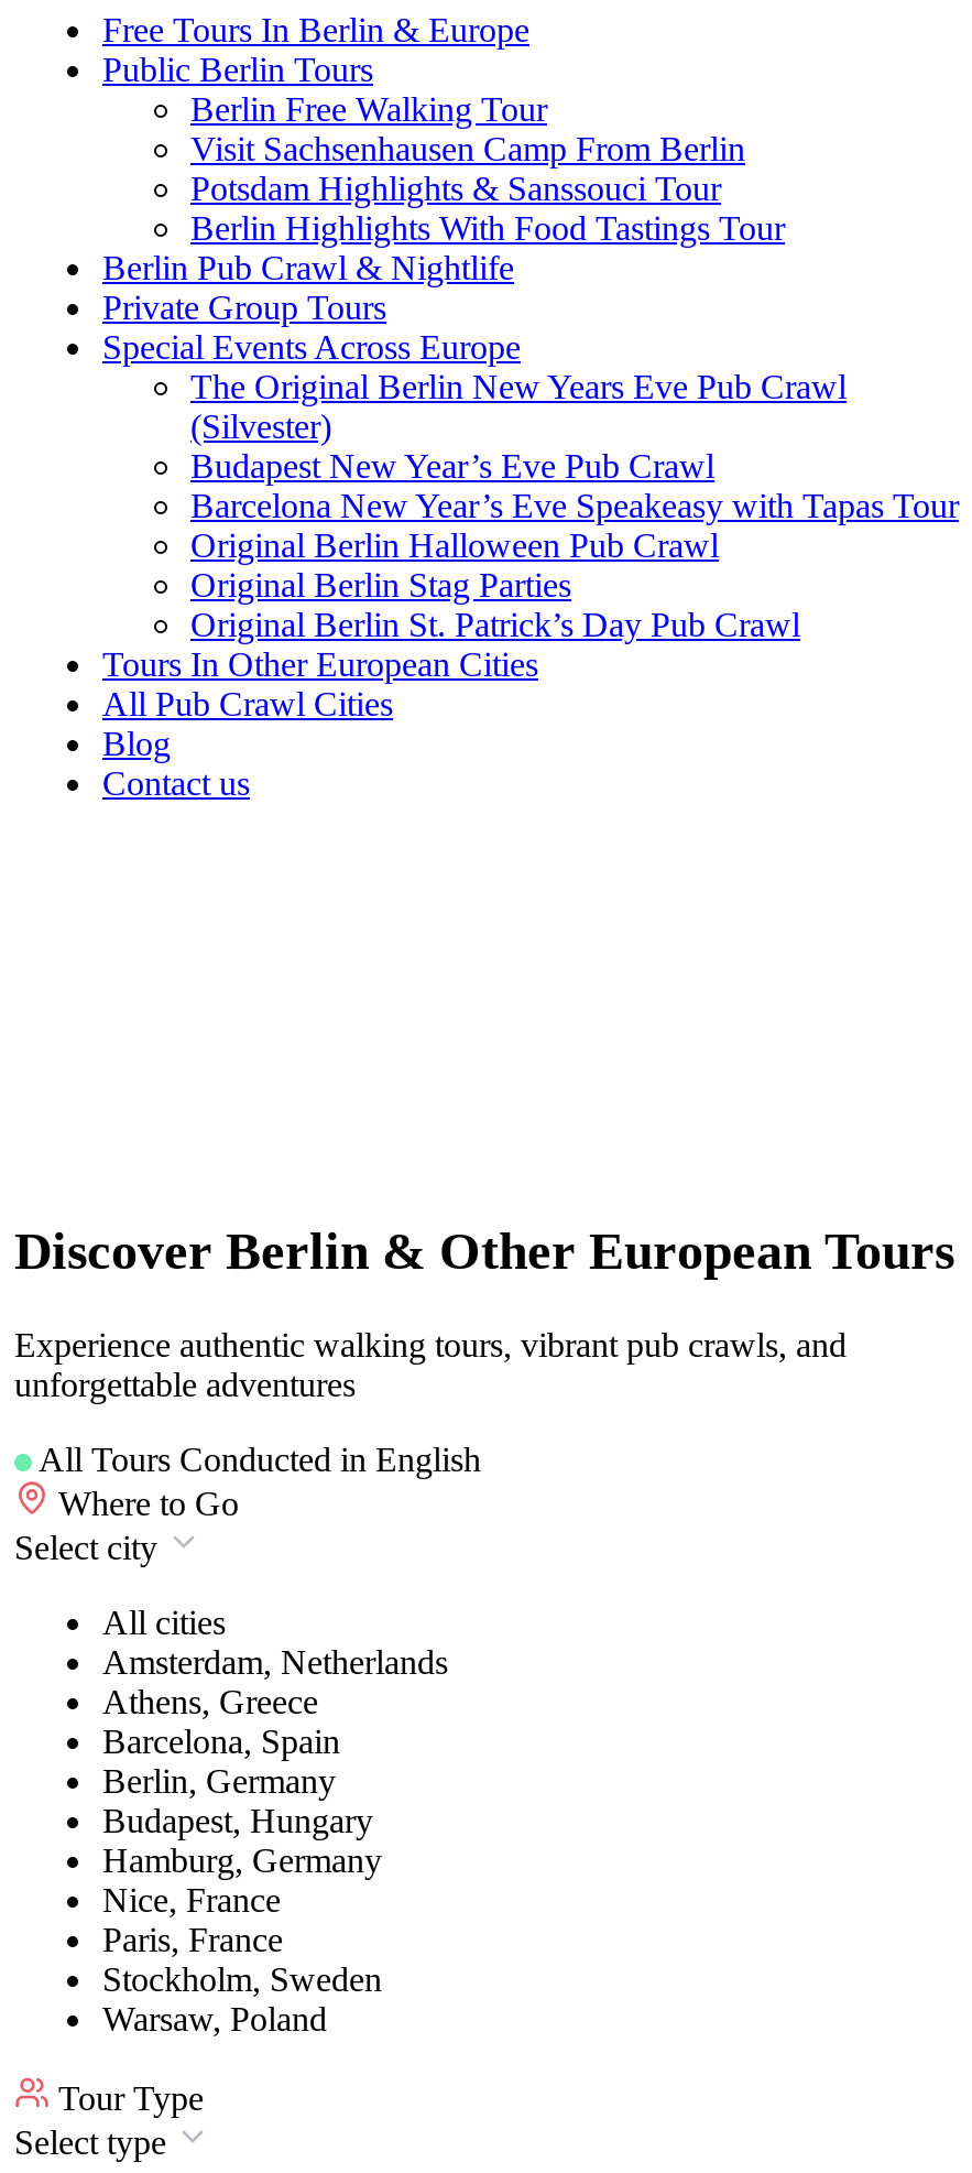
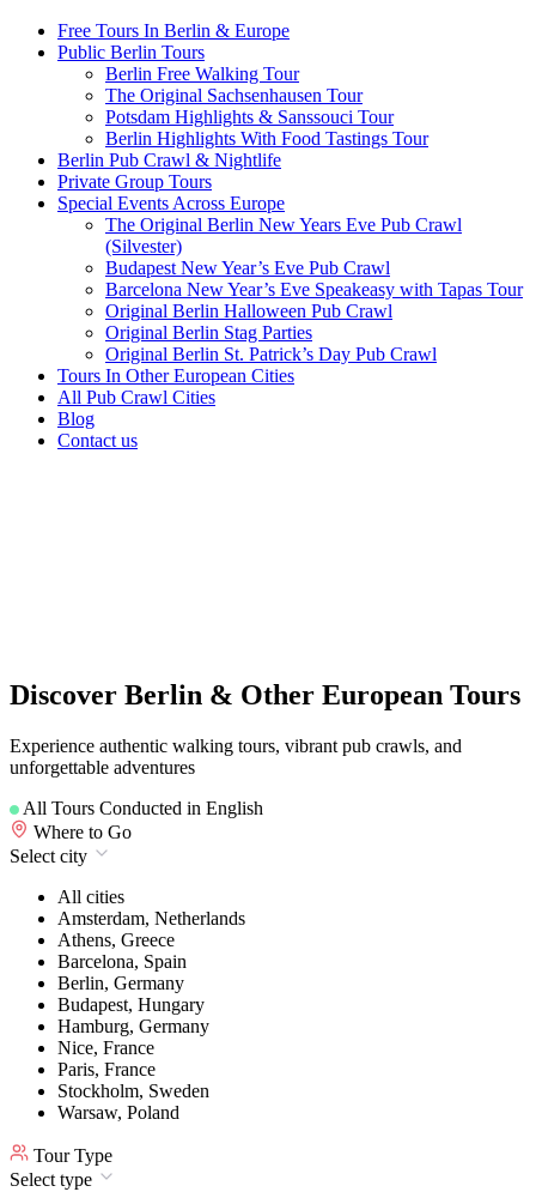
- Visit Sachsenhausen Camp From Berlin
+ The Original Sachsenhausen Tour
